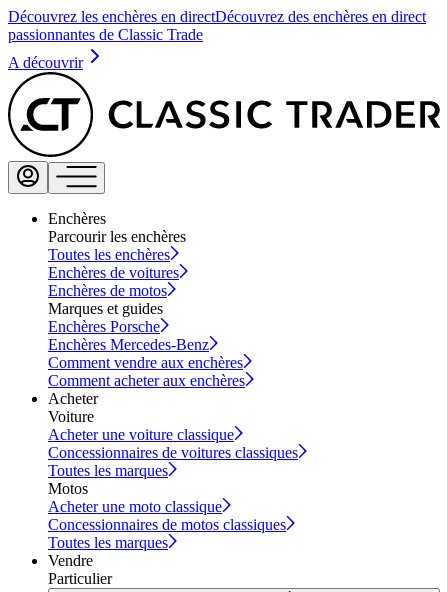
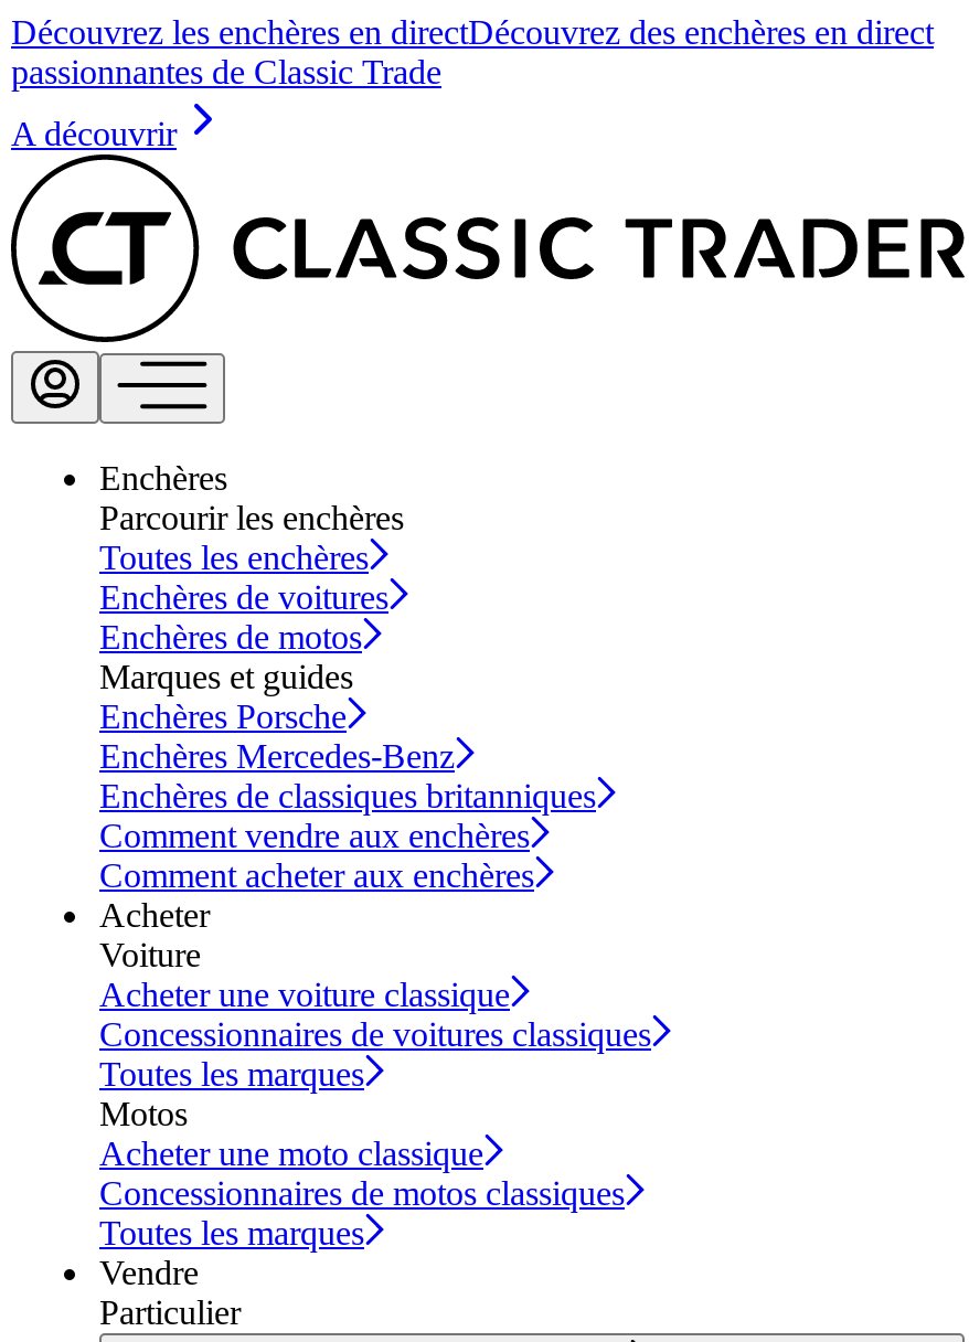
+ Enchères de classiques britanniques
